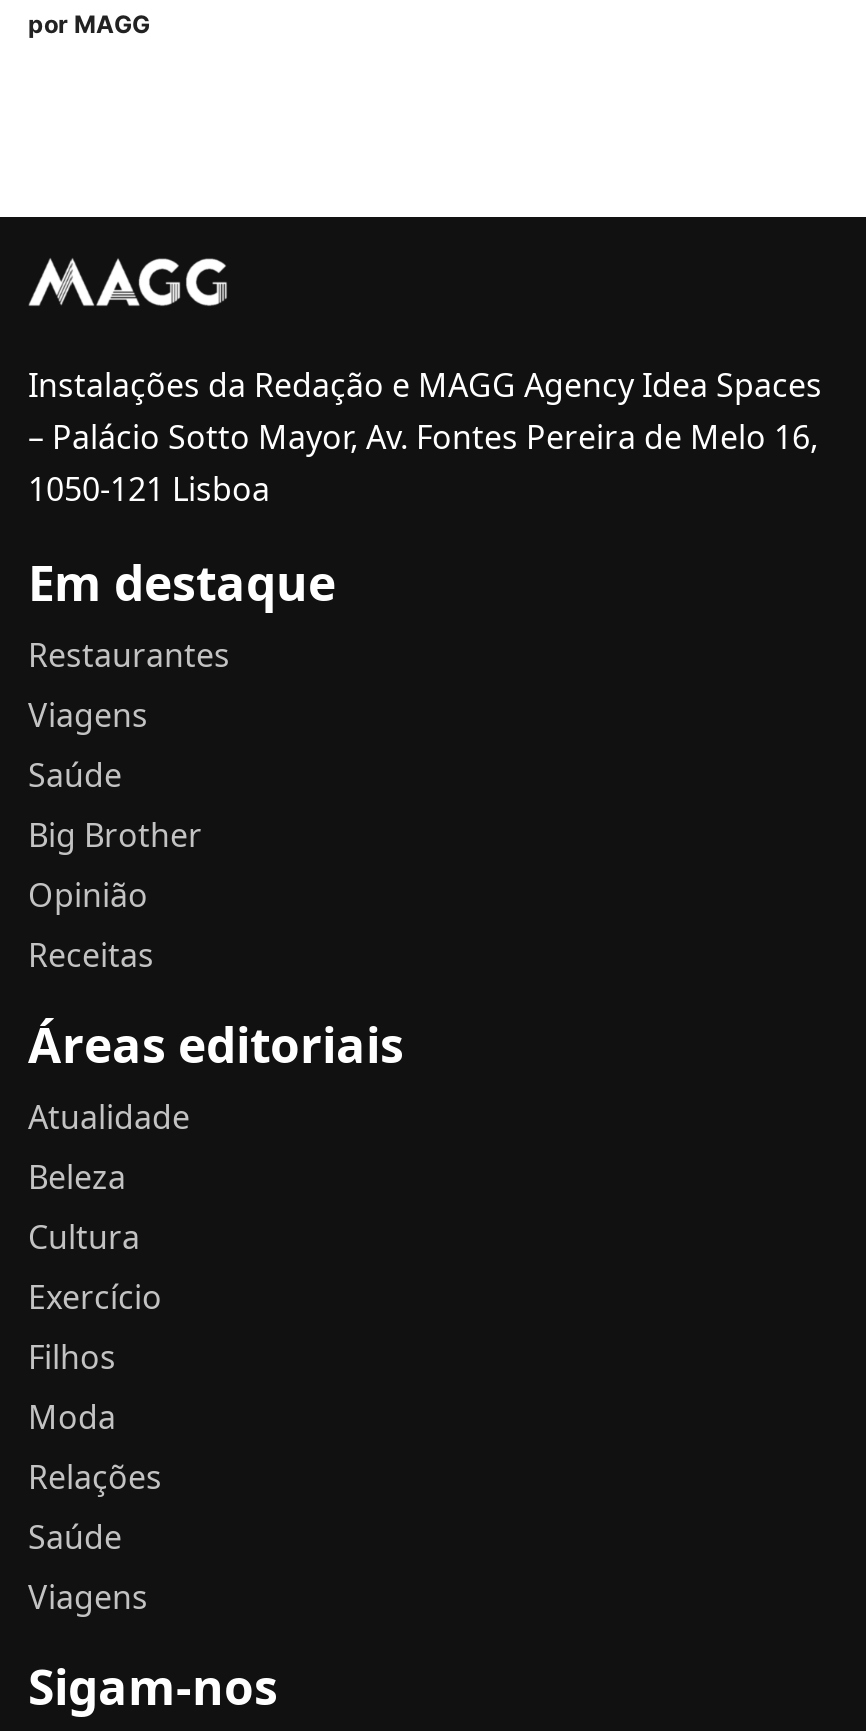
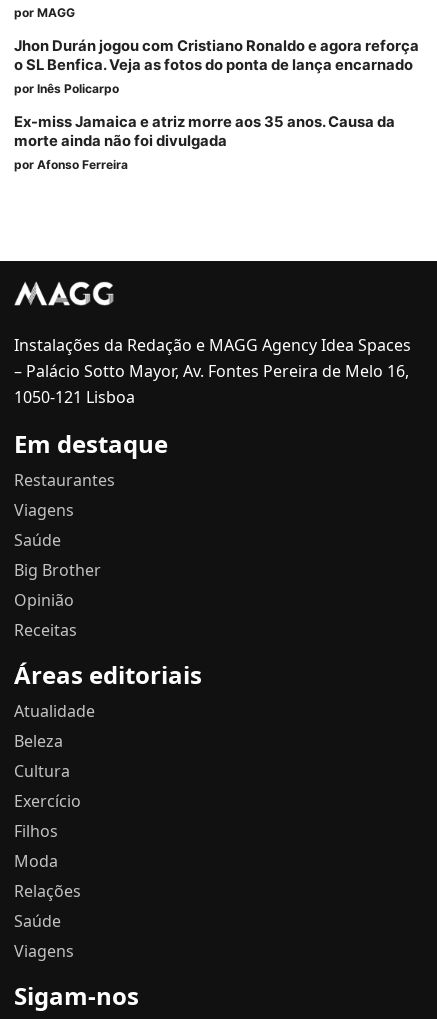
+ Jhon Durán jogou com Cristiano Ronaldo e agora reforça
+ o SL Benfica. Veja as fotos do ponta de lança encarnado
+ por Inês Policarpo
+ Ex-miss Jamaica e atriz morre aos 35 anos. Causa da
+ morte ainda não foi divulgada
+ por Afonso Ferreira
